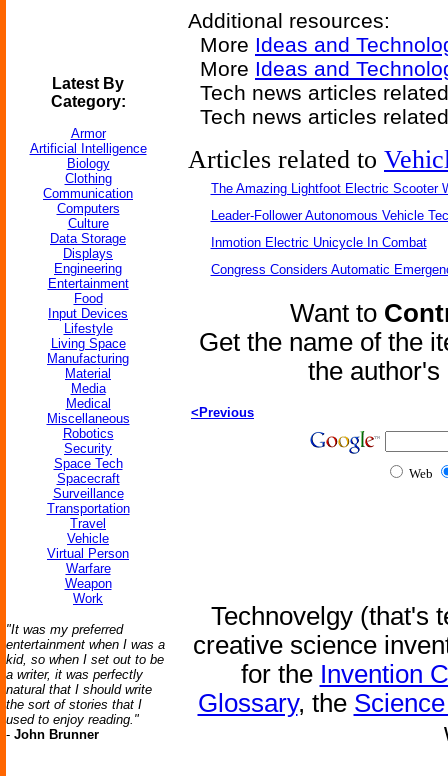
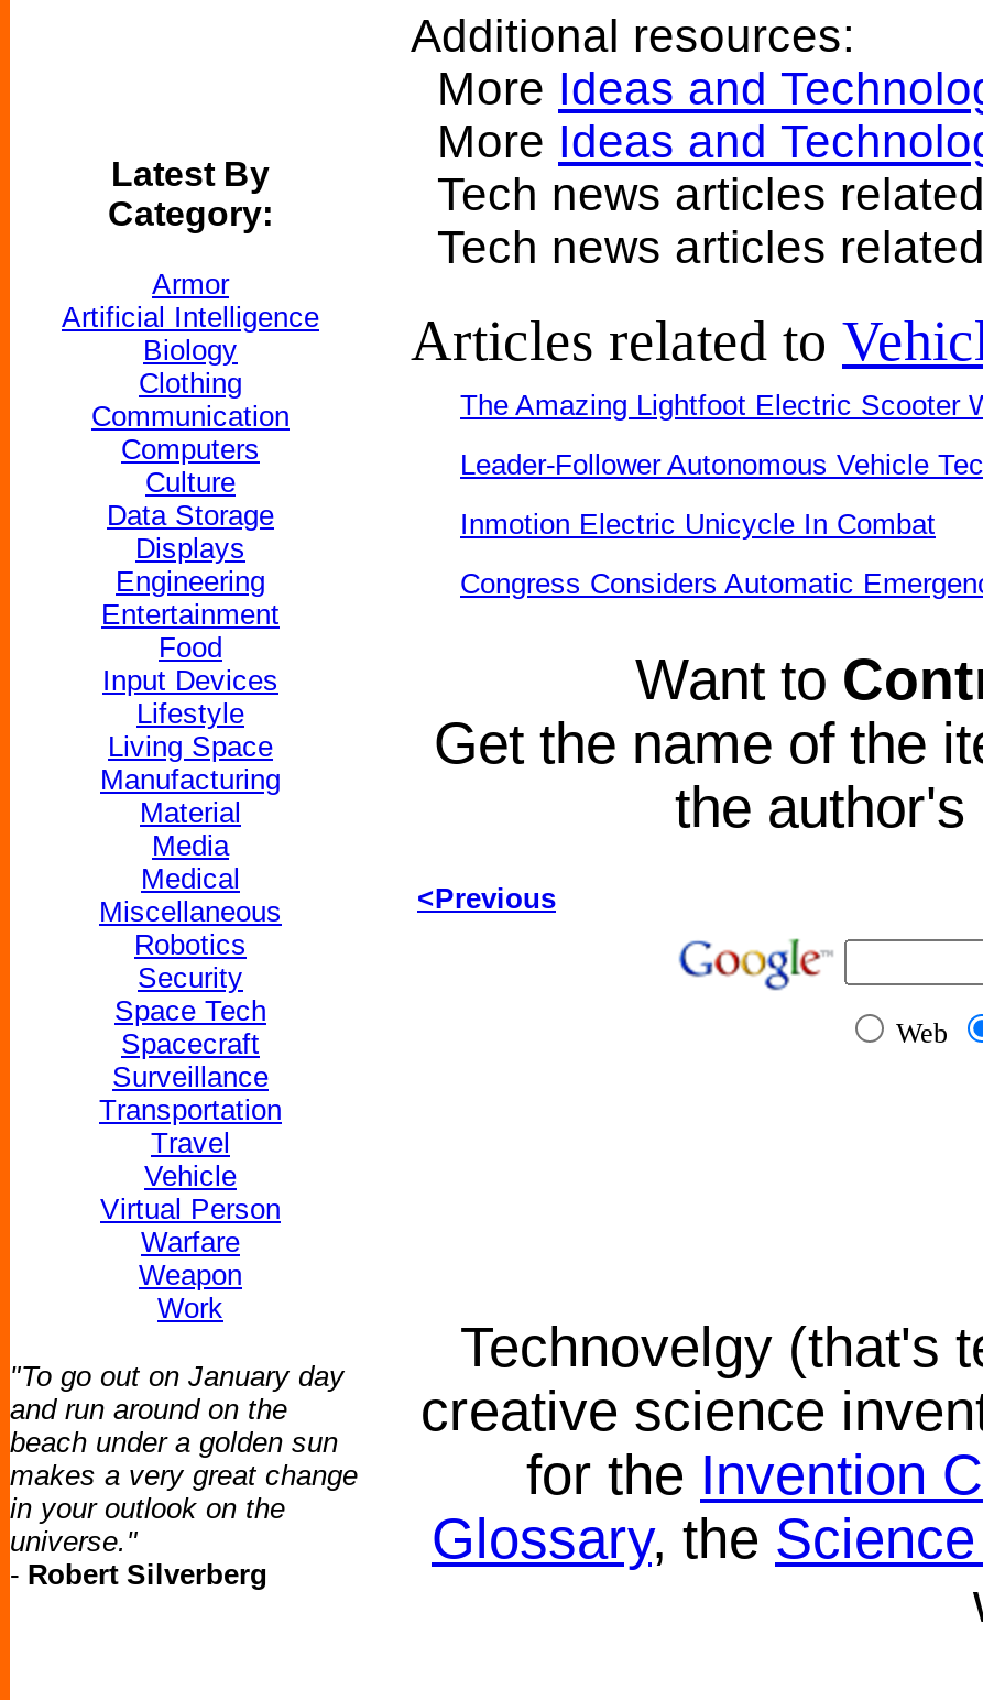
- "It was my preferred
- entertainment when I was a
- kid, so when I set out to be
- a writer, it was perfectly
- natural that I should write
- the sort of stories that I
- used to enjoy reading."
- - John Brunner
+ "To go out on January day
+ and run around on the
+ beach under a golden sun
+ makes a very great change
+ in your outlook on the
+ universe."
+ - Robert Silverberg
